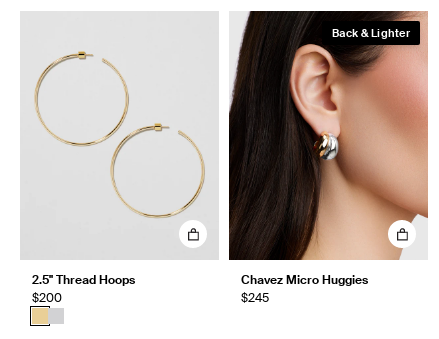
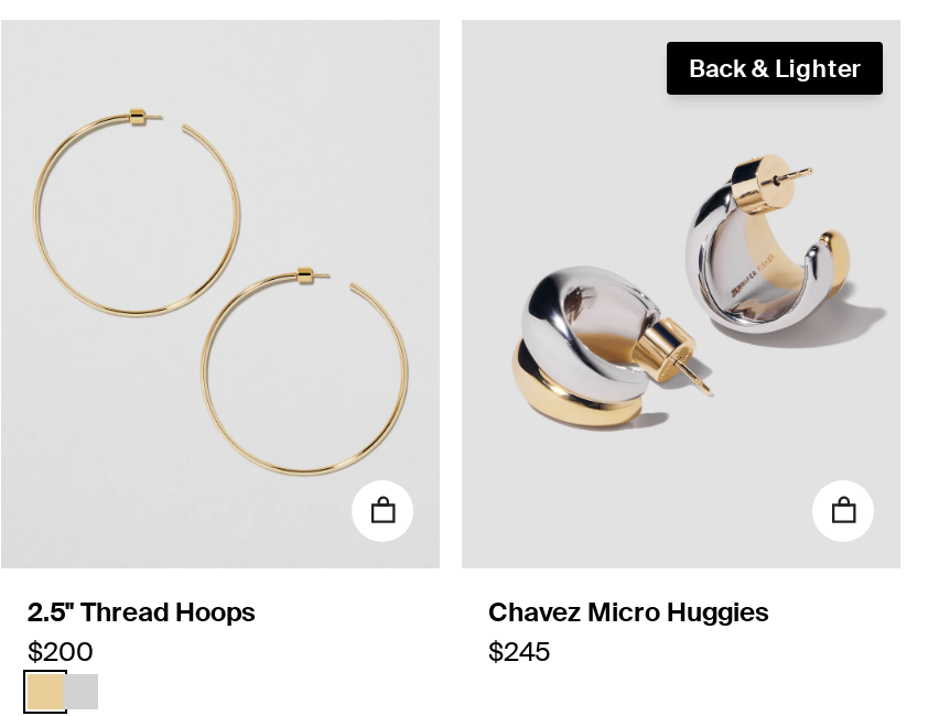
- [image]
+ [image]
